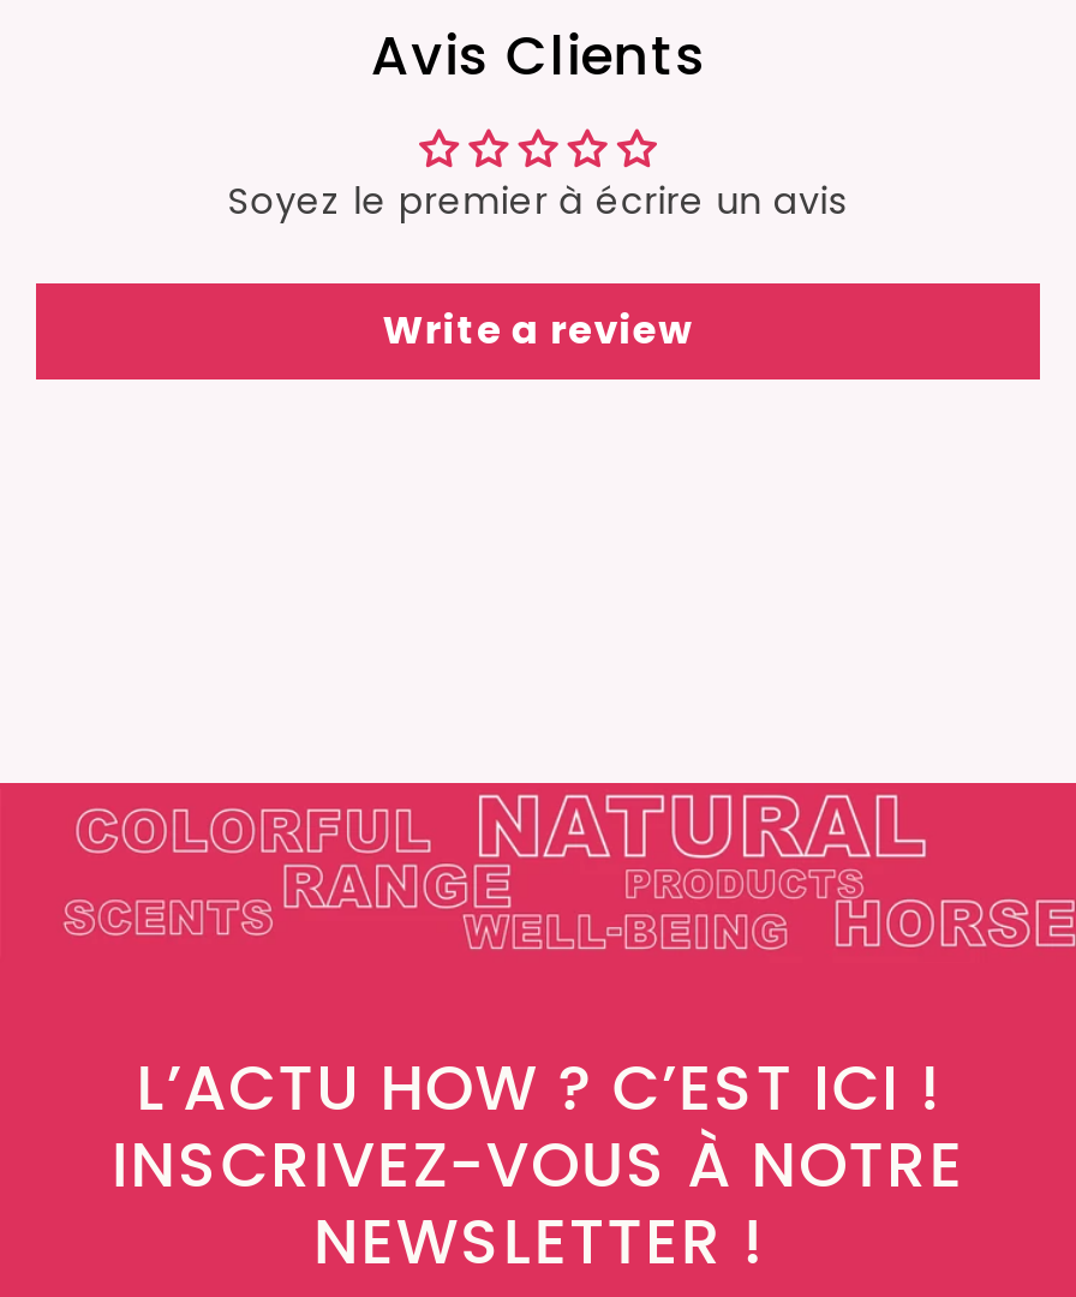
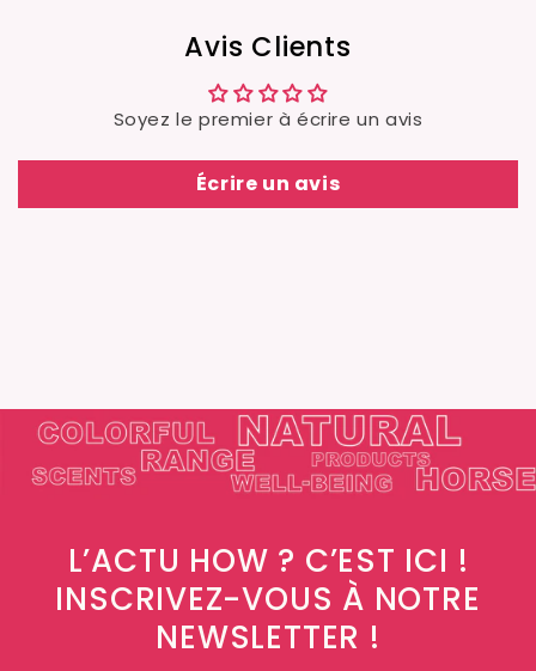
- Write a review
+ Écrire un avis
